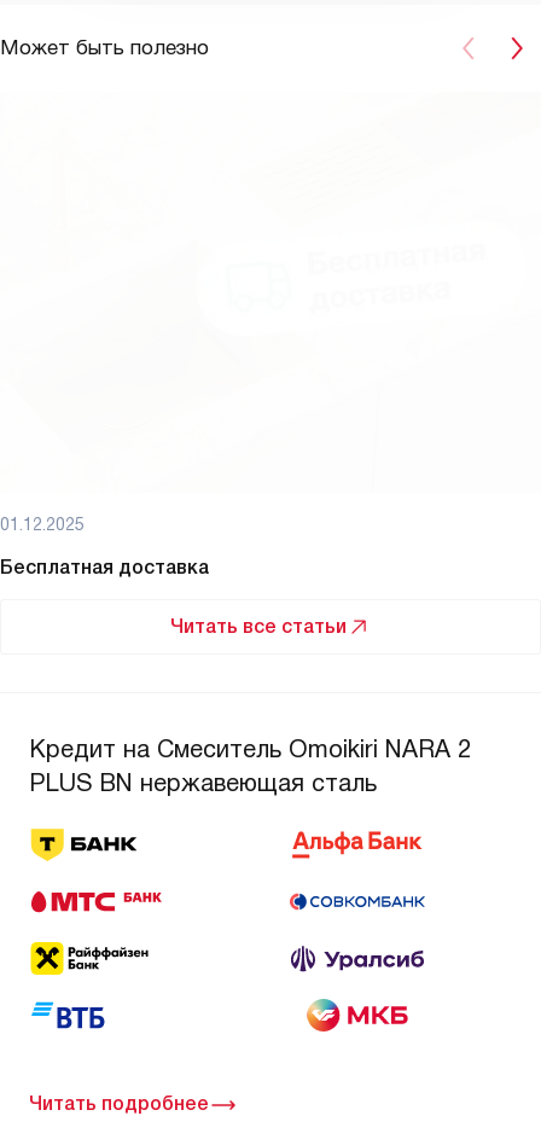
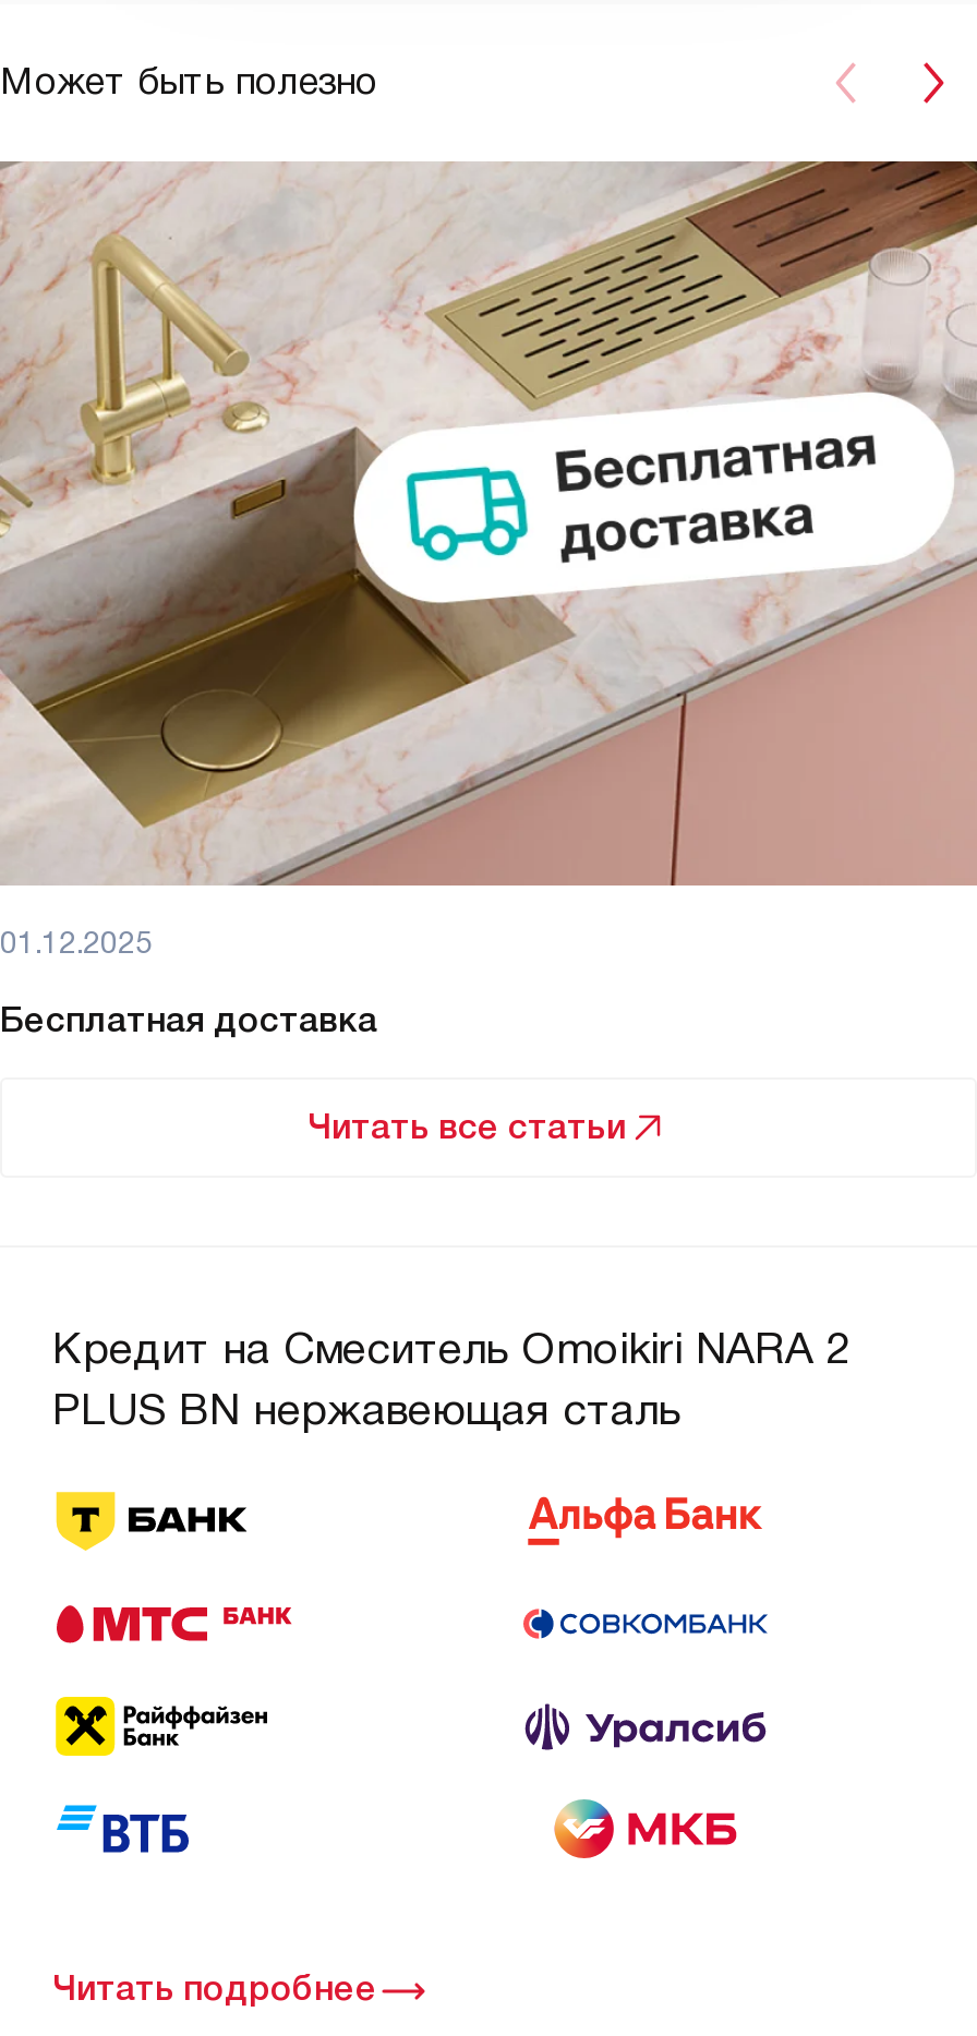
+ [image]
